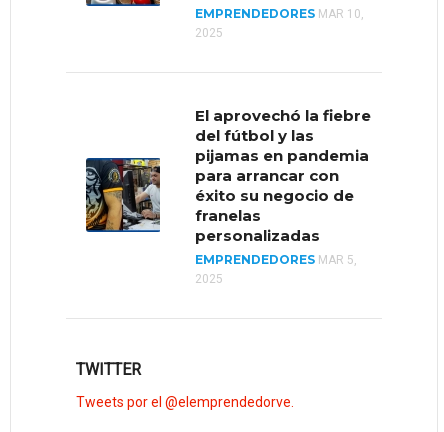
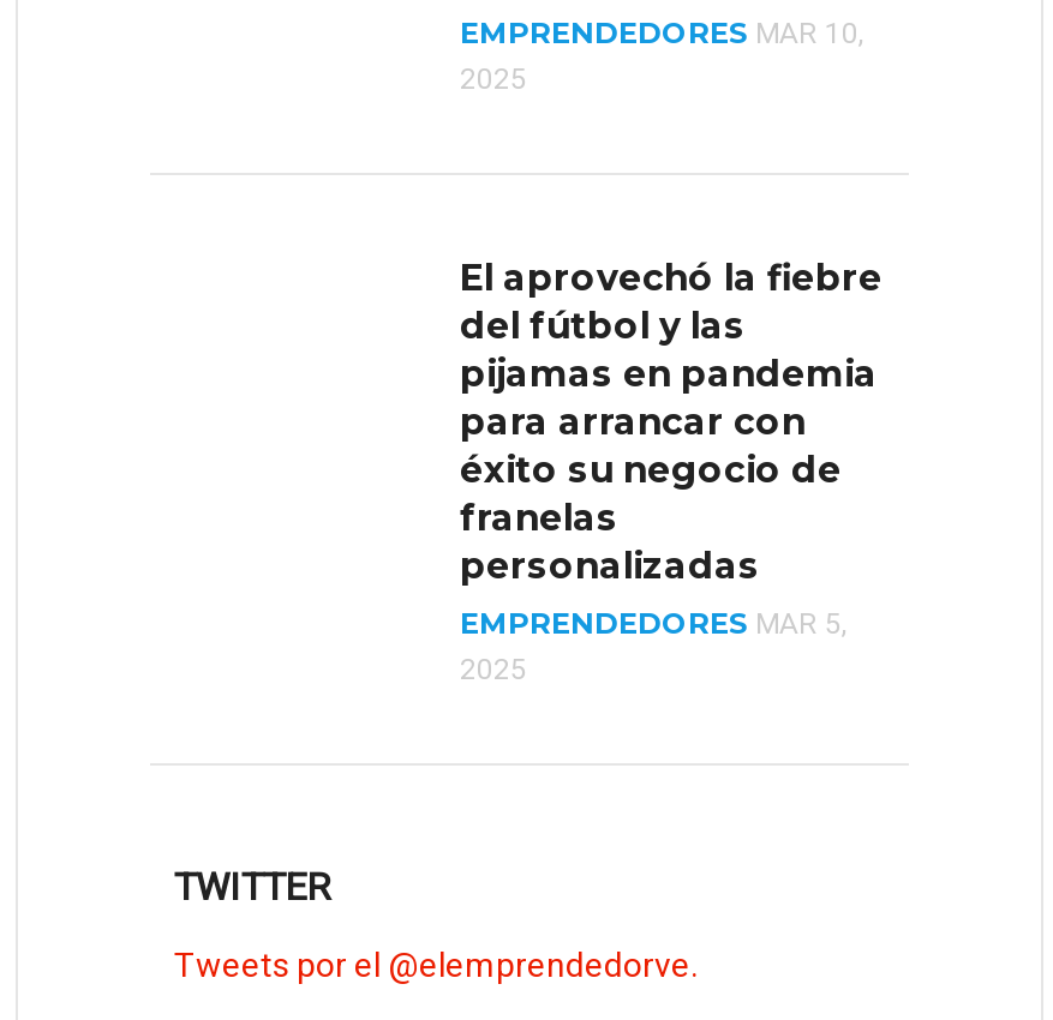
- [image]
